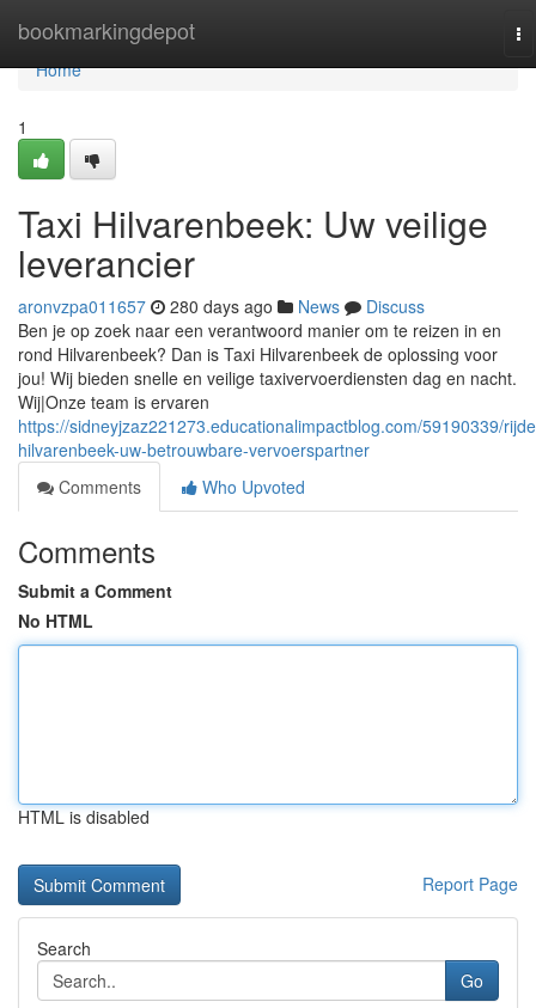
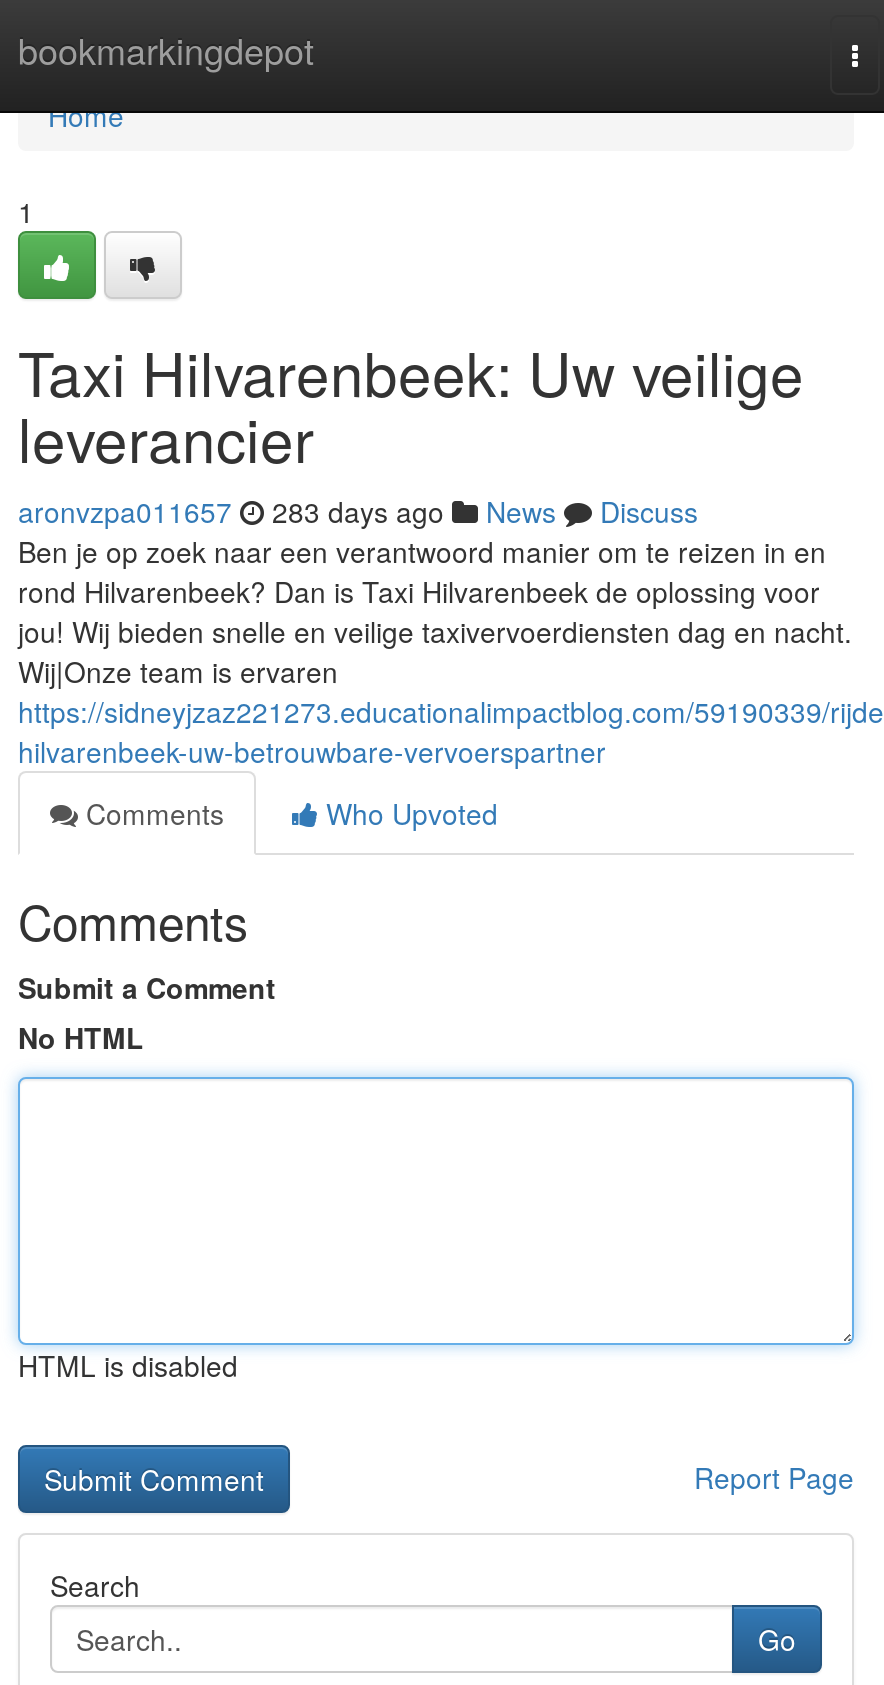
- aronvzpa011657 280 days ago News Discuss
+ aronvzpa011657 283 days ago News Discuss
